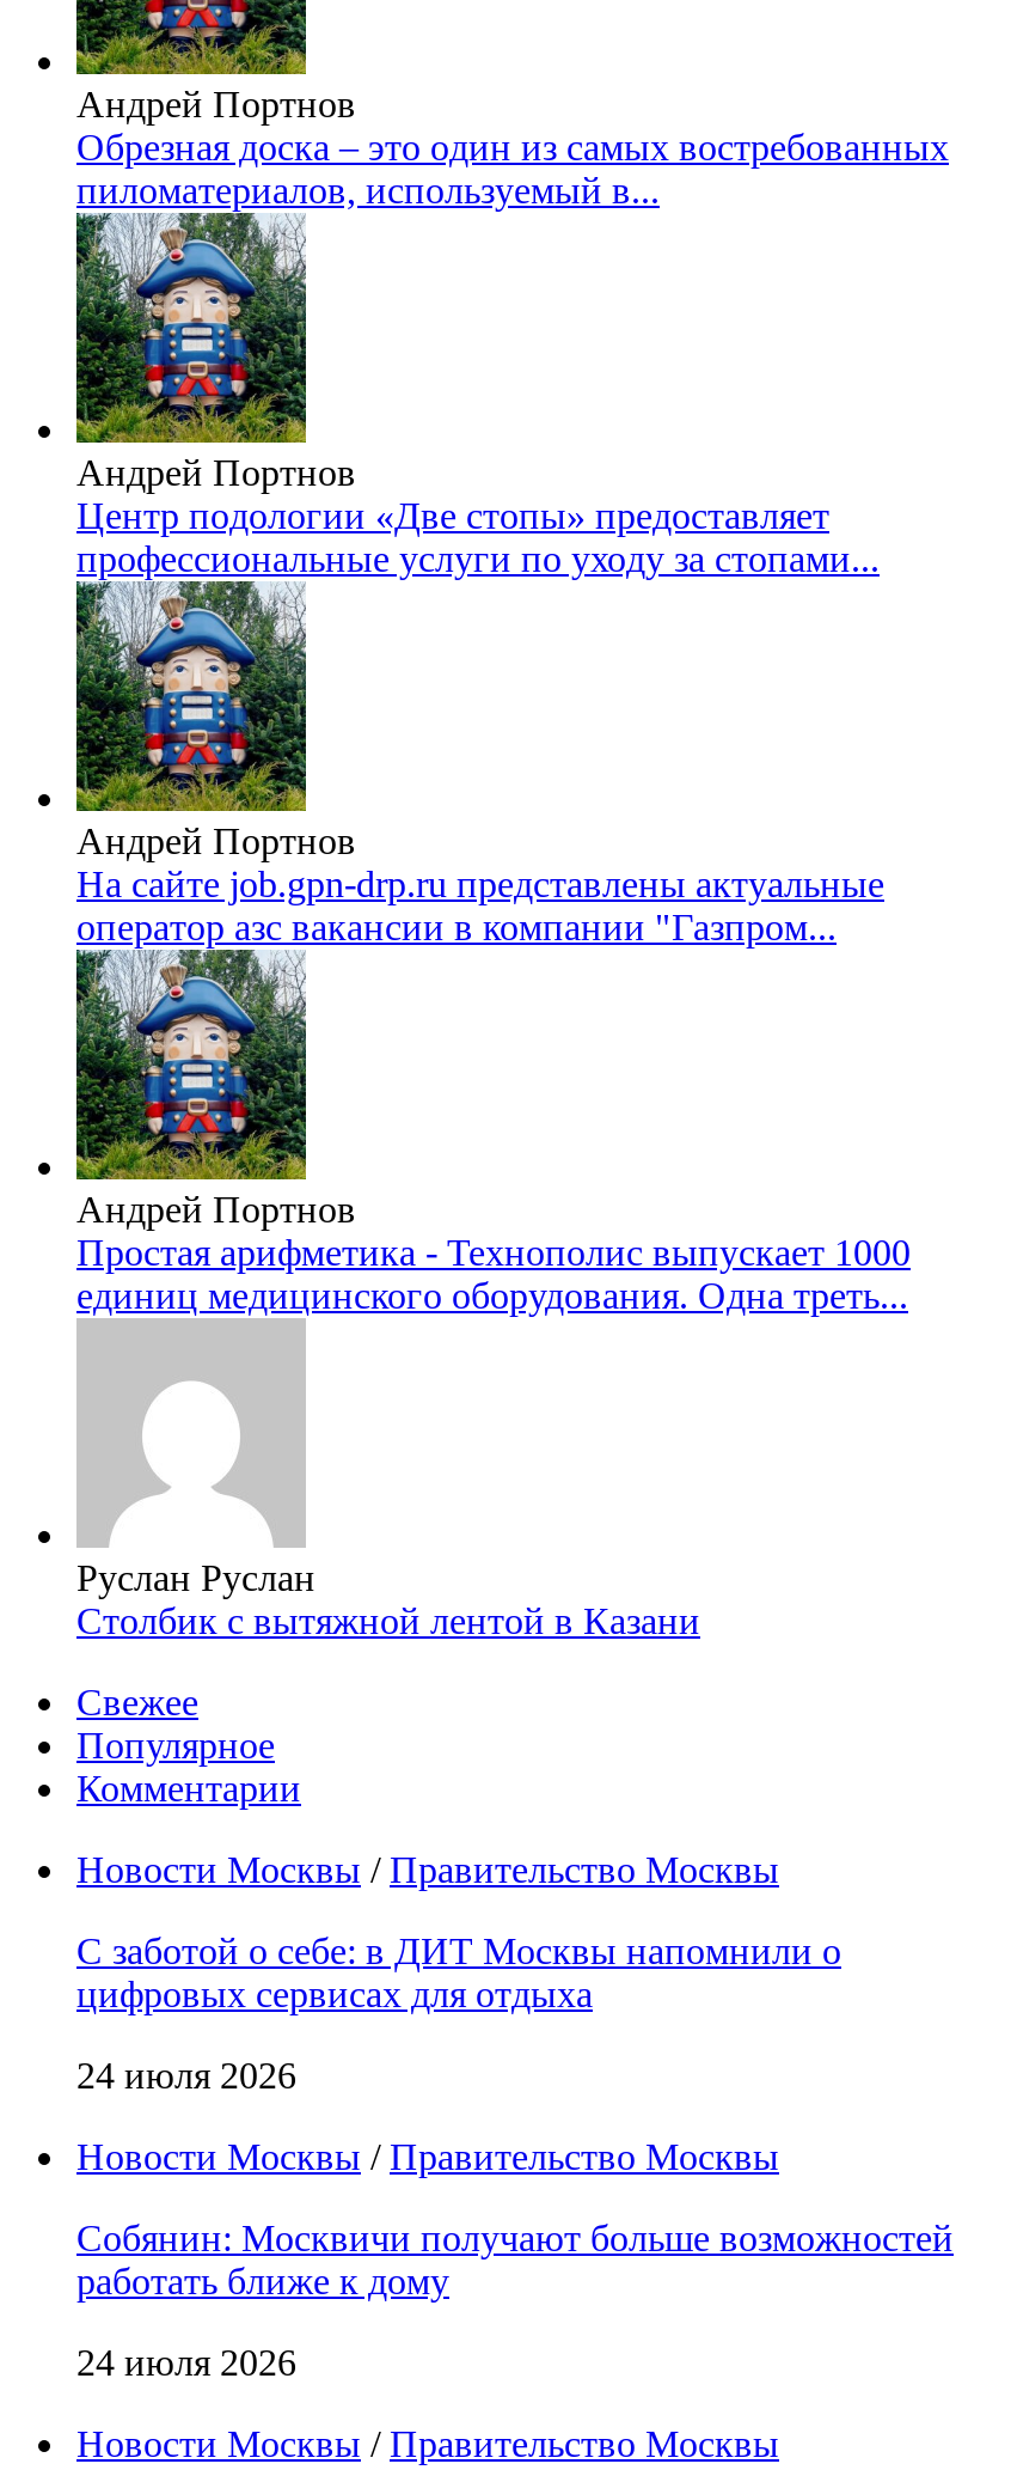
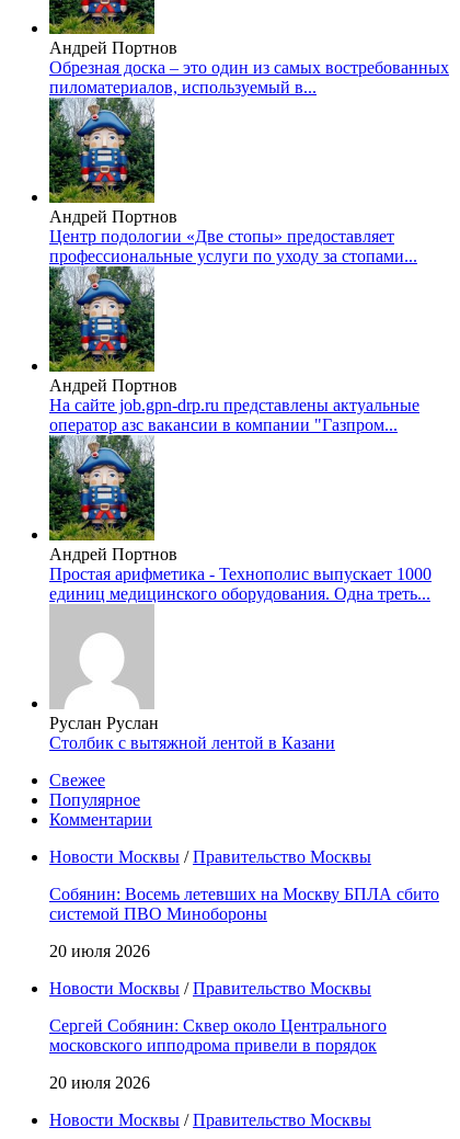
- С заботой о себе: в ДИТ Москвы напомнили о
- цифровых сервисах для отдыха
+ Собянин: Восемь летевших на Москву БПЛА сбито
+ системой ПВО Минобороны

- 24 июля 2026
+ 20 июля 2026

- Собянин: Москвичи получают больше возможностей
- работать ближе к дому
+ Сергей Собянин: Сквер около Центрального
+ московского ипподрома привели в порядок

- 24 июля 2026
+ 20 июля 2026
